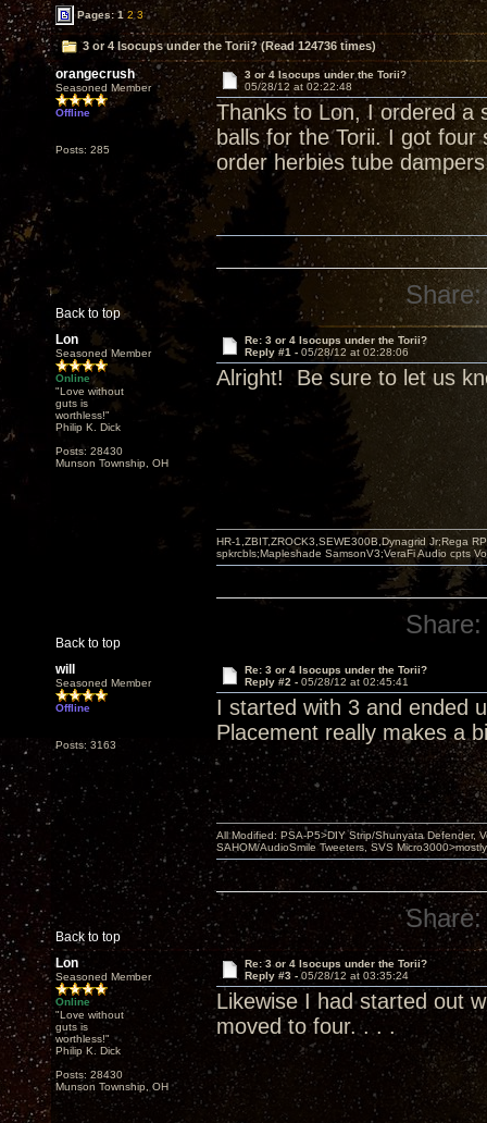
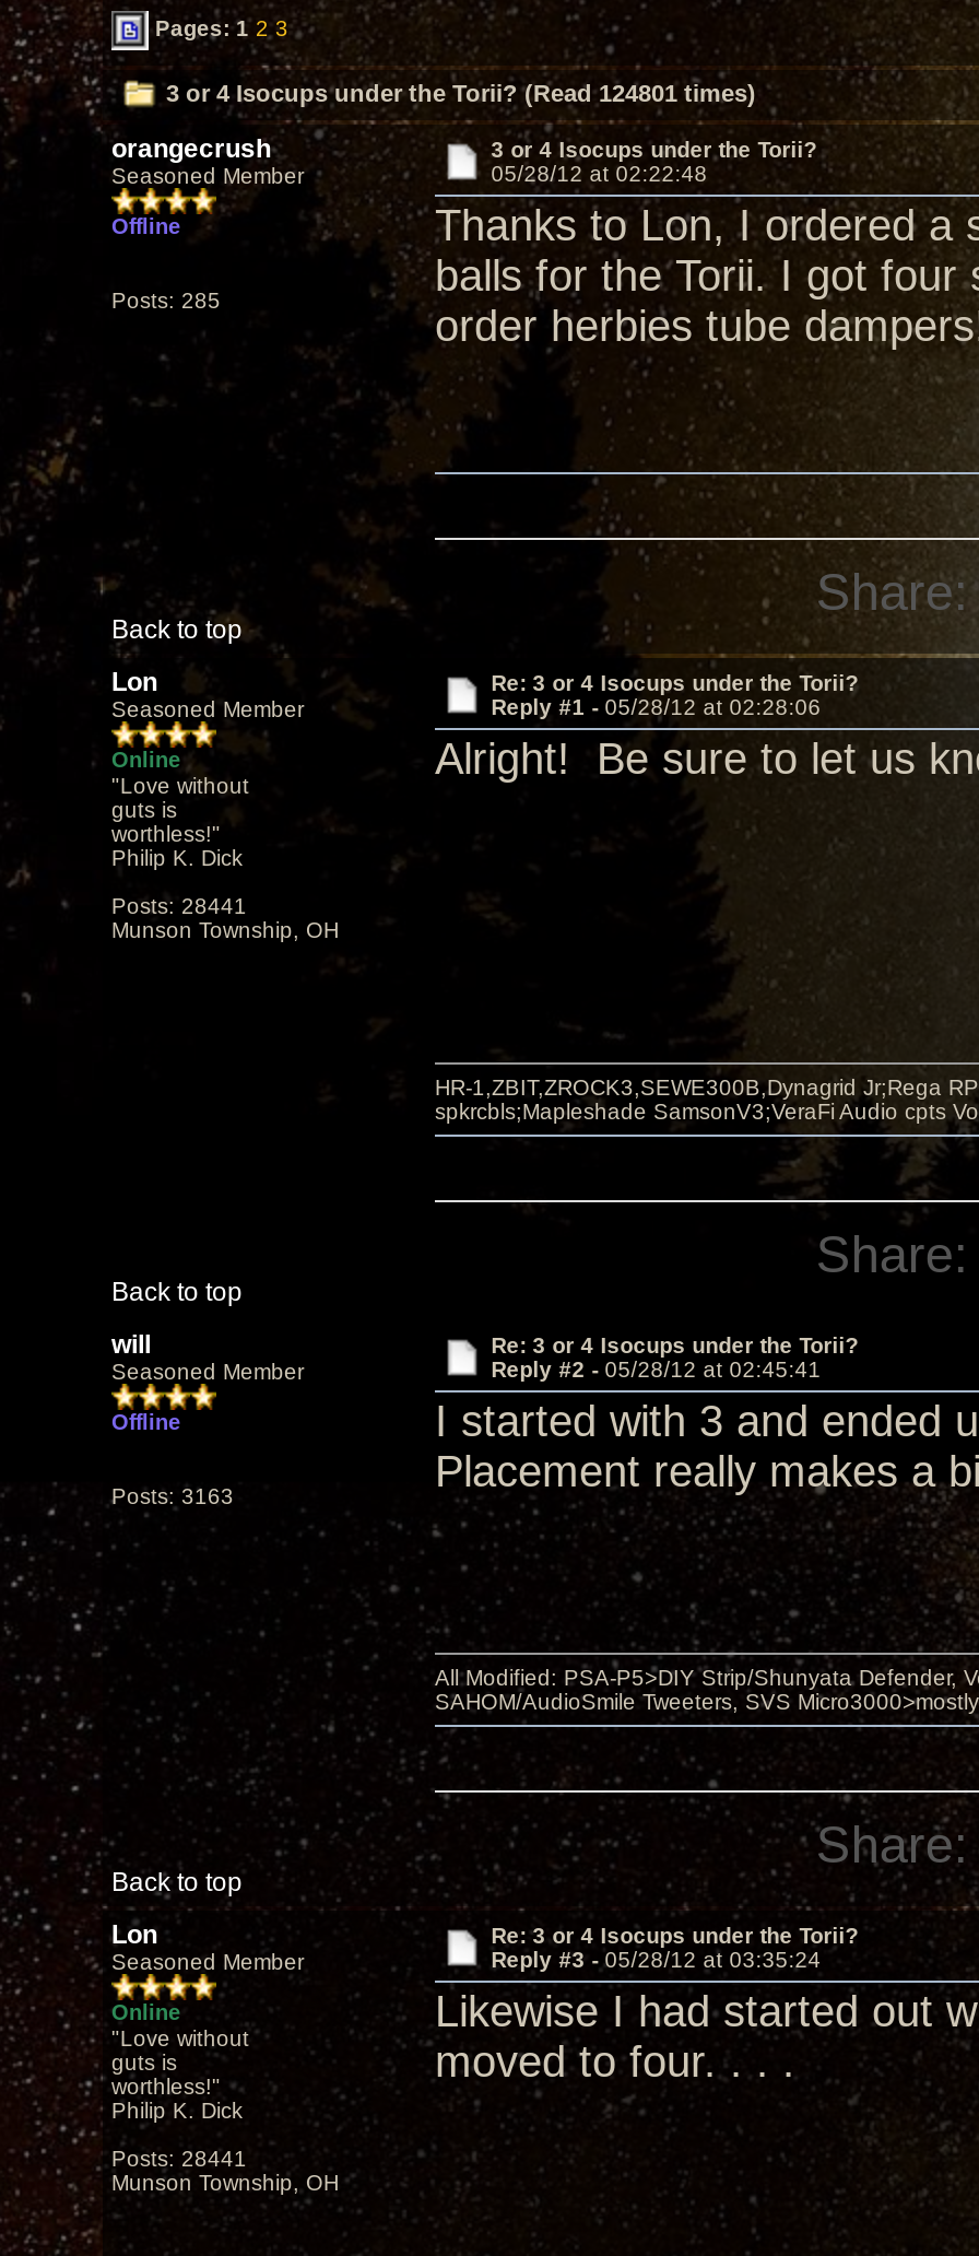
- 3 or 4 Isocups under the Torii? (Read 124736 times)
+ 3 or 4 Isocups under the Torii? (Read 124801 times)

- Posts: 28430
+ Posts: 28441

- Posts: 28430
+ Posts: 28441
